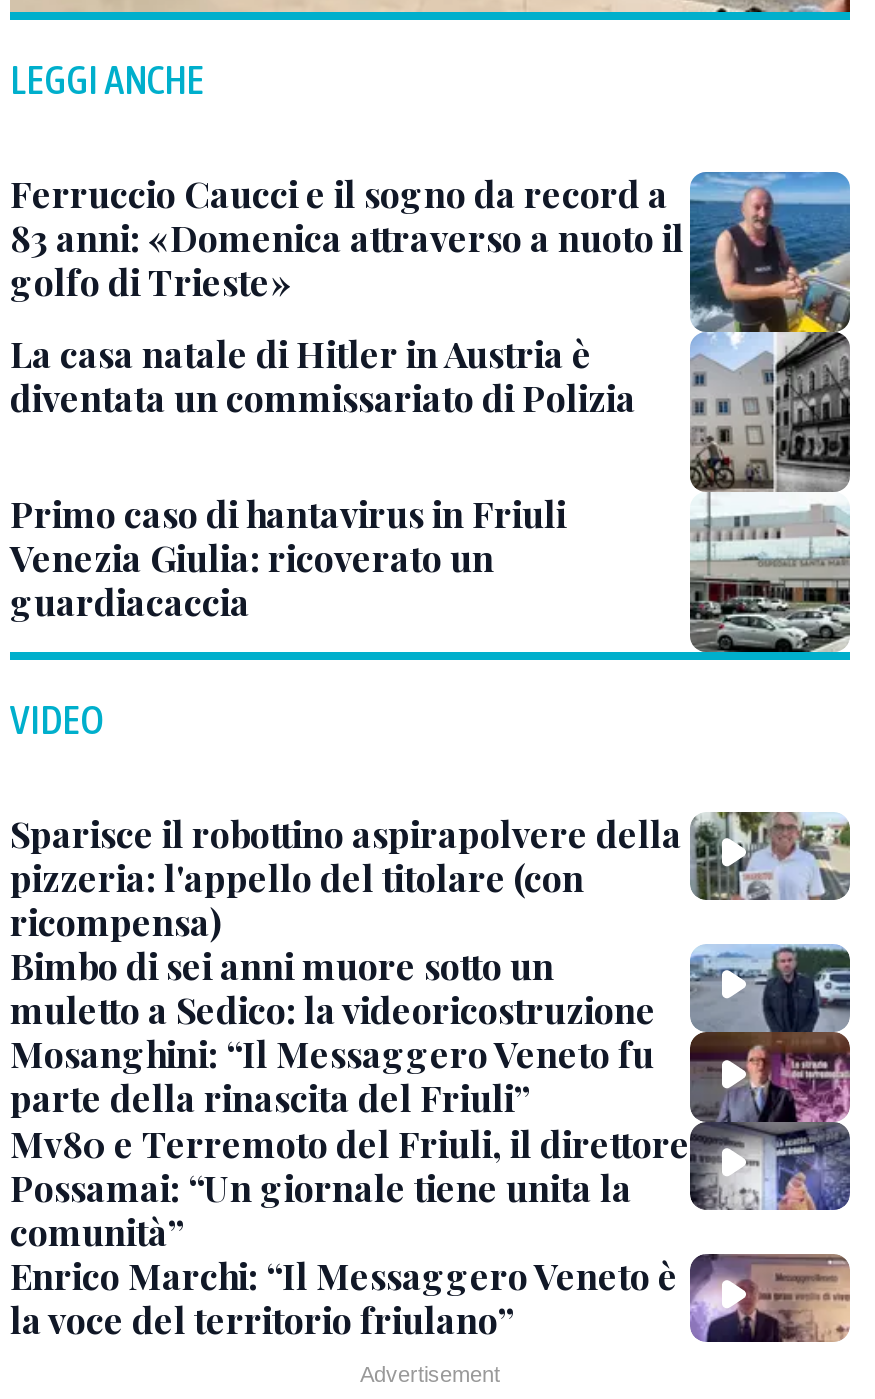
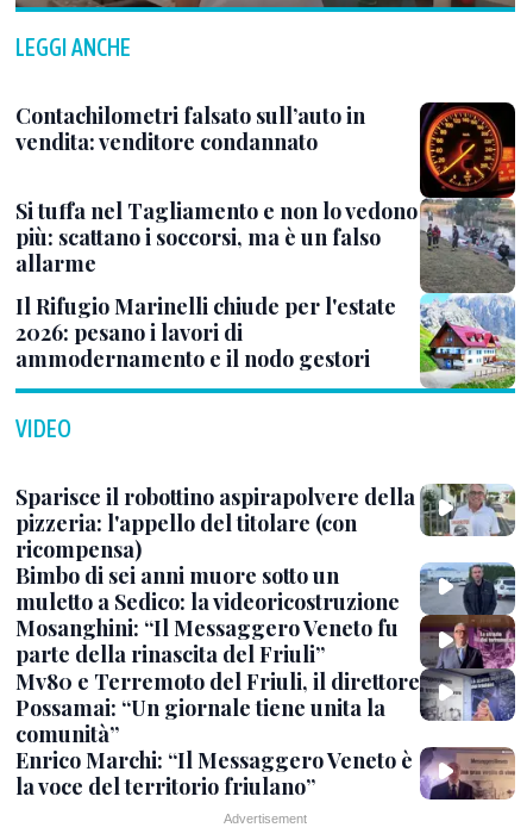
- Ferruccio Caucci e il sogno da record a
- 83 anni: «Domenica attraverso a nuoto il
- golfo di Trieste»
+ Contachilometri falsato sull’auto in
+ vendita: venditore condannato

- [image]
- La casa natale di Hitler in Austria è
- diventata un commissariato di Polizia
+ [image]
+ Si tuffa nel Tagliamento e non lo vedono
+ più: scattano i soccorsi, ma è un falso
+ allarme

- Primo caso di hantavirus in Friuli
- Venezia Giulia: ricoverato un
- guardiacaccia
+ Il Rifugio Marinelli chiude per l'estate
+ 2026: pesano i lavori di
+ ammodernamento e il nodo gestori
